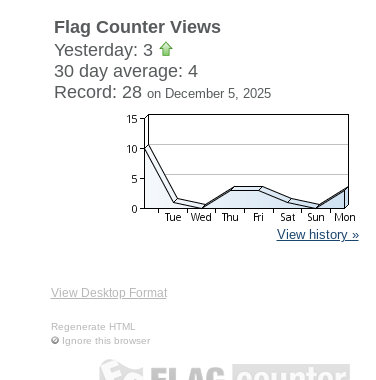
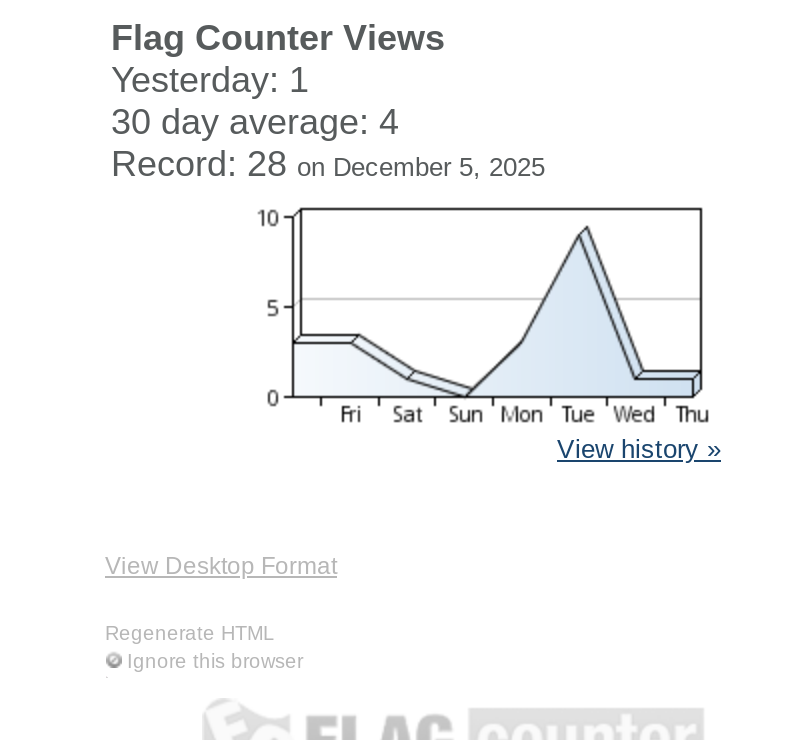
- Yesterday: 3
+ Yesterday: 1

- [image]
+ [image]
